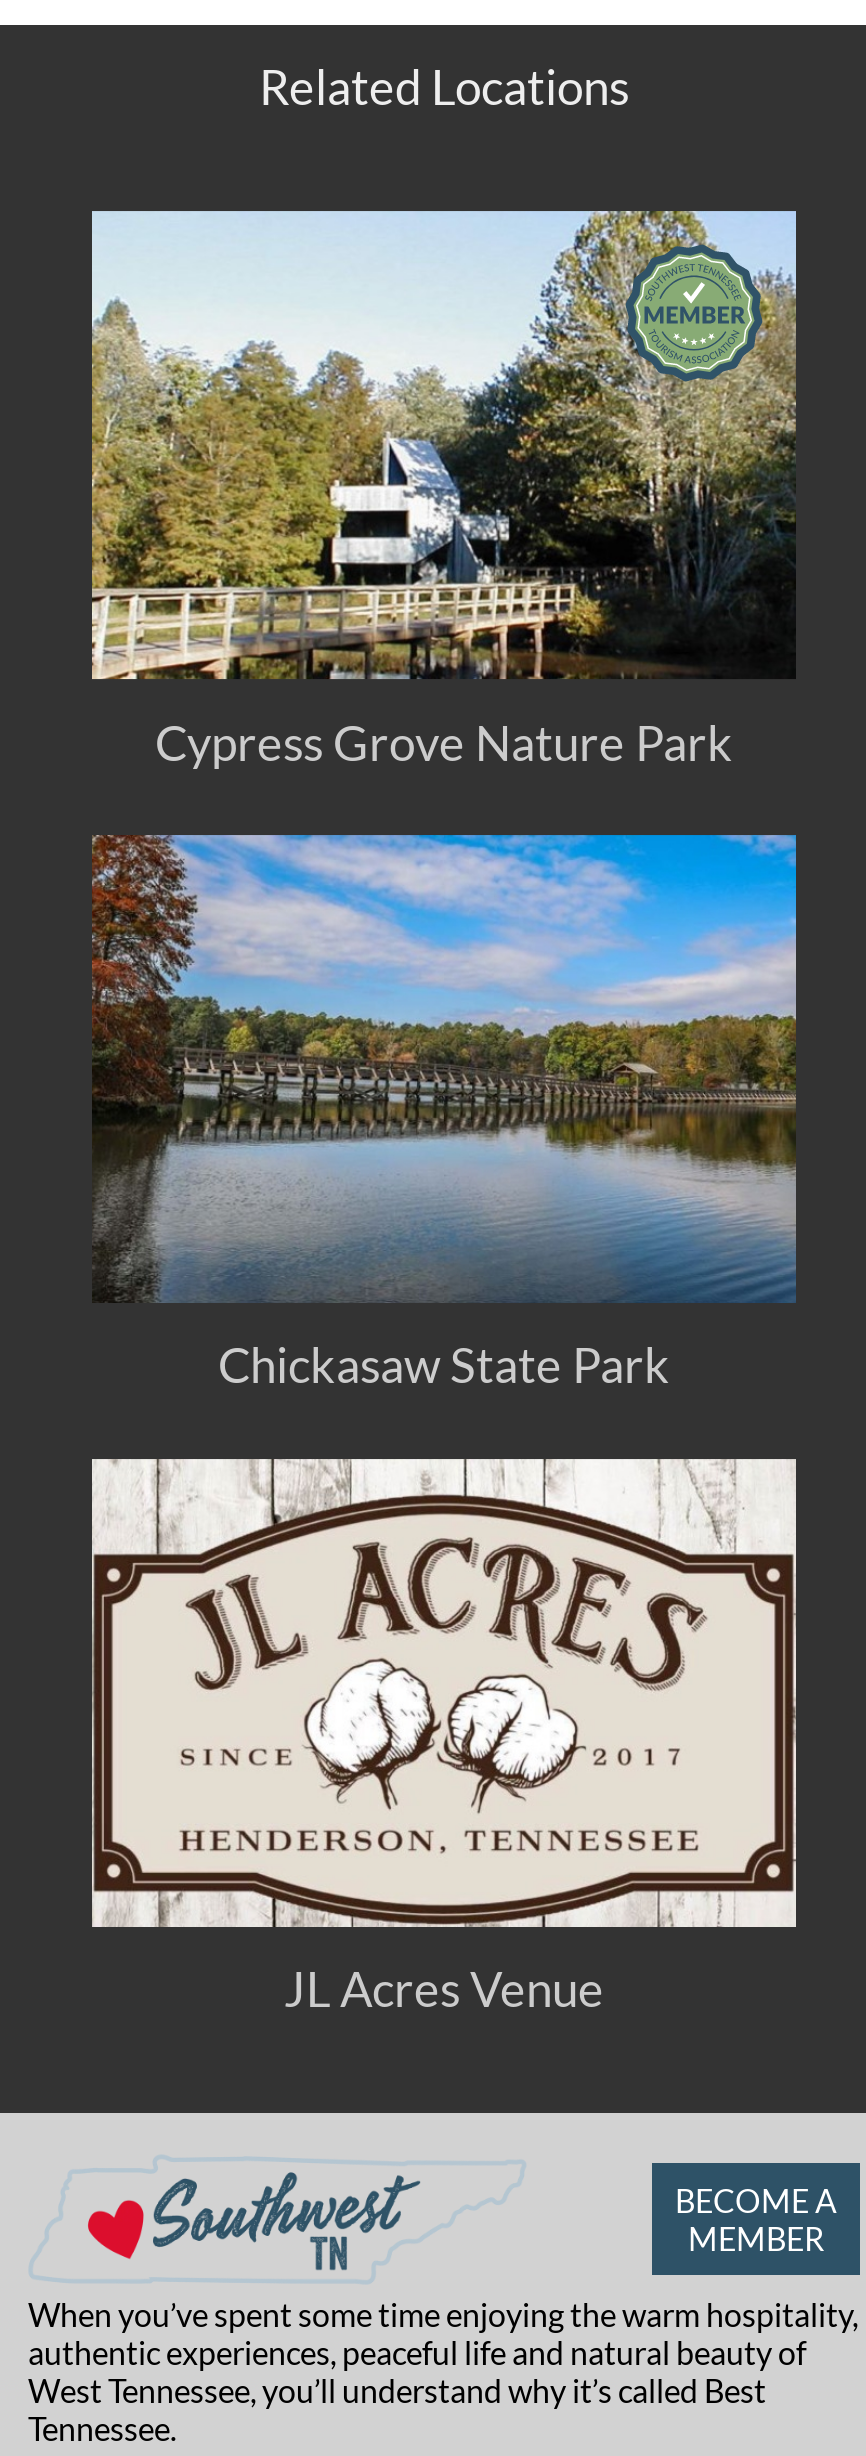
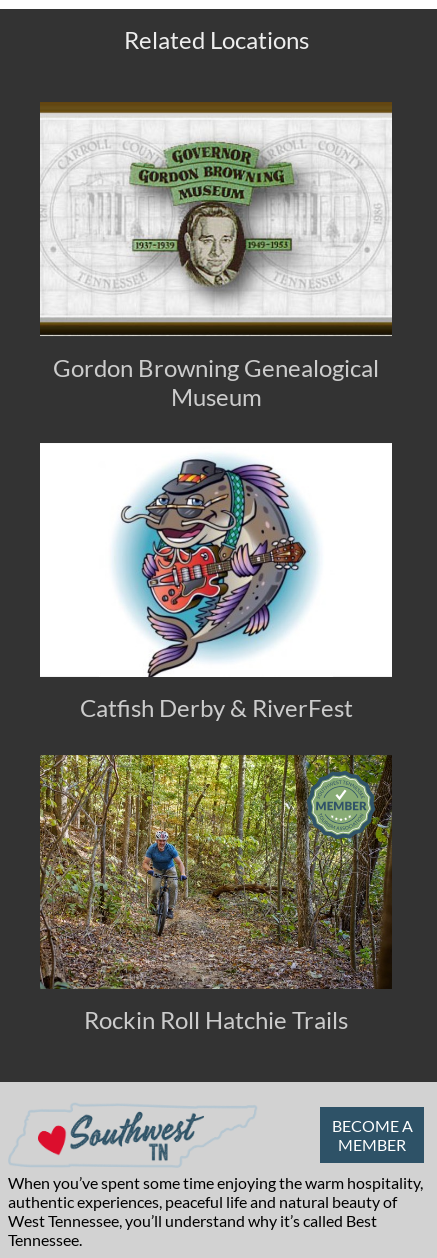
- [image]
- Cypress Grove Nature Park
+ [image]
+ Gordon Browning Genealogical
+ Museum

- [image]
- Chickasaw State Park
+ [image]
+ Catfish Derby & RiverFest

- [image]
- JL Acres Venue
+ [image]
+ Rockin Roll Hatchie Trails
